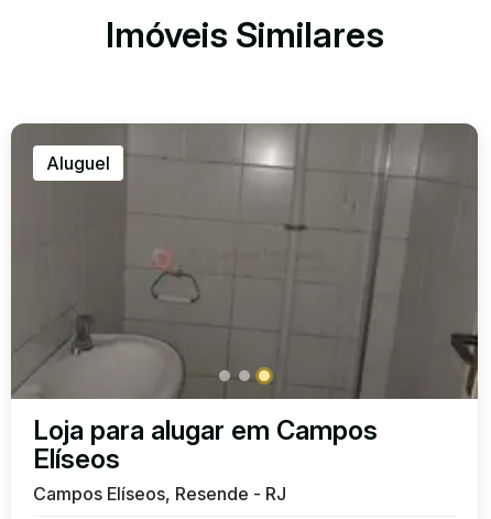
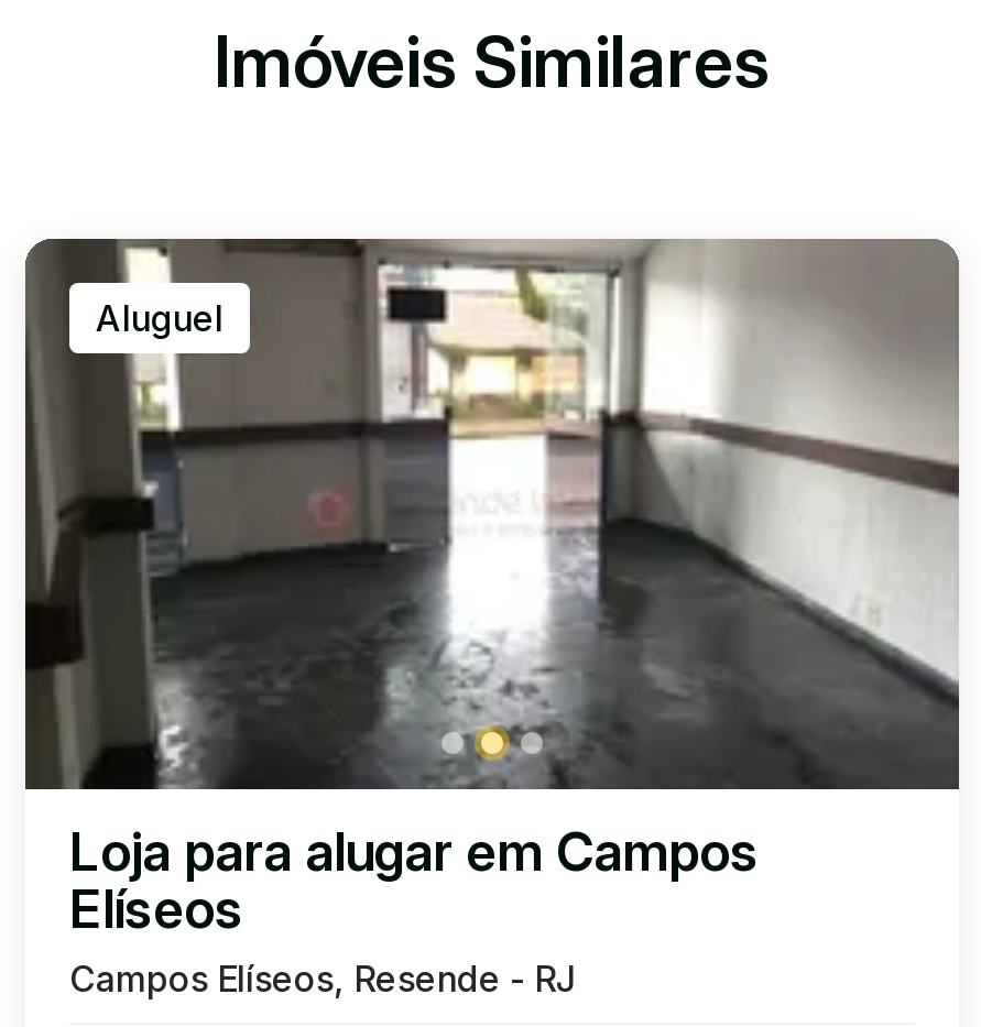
- [image]
+ [image]
